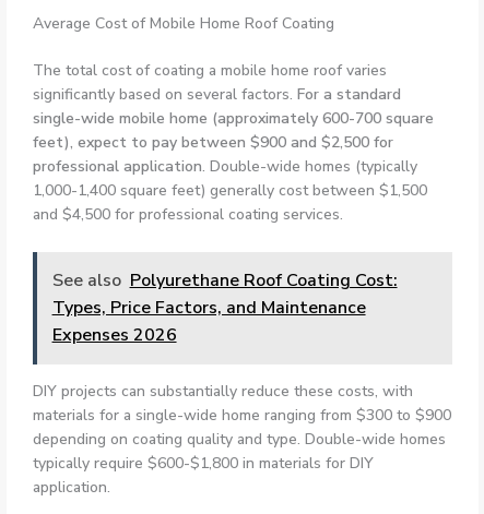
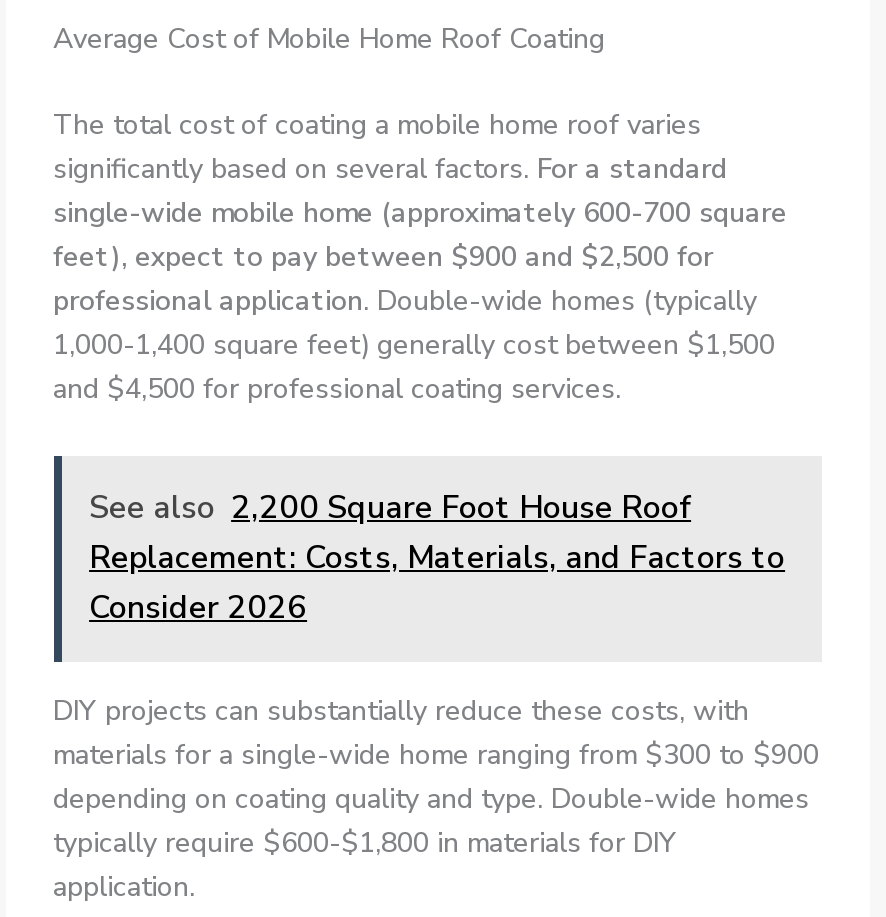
- See also Polyurethane Roof Coating Cost:
- Types, Price Factors, and Maintenance
- Expenses 2026
+ See also 2,200 Square Foot House Roof
+ Replacement: Costs, Materials, and Factors to
+ Consider 2026
